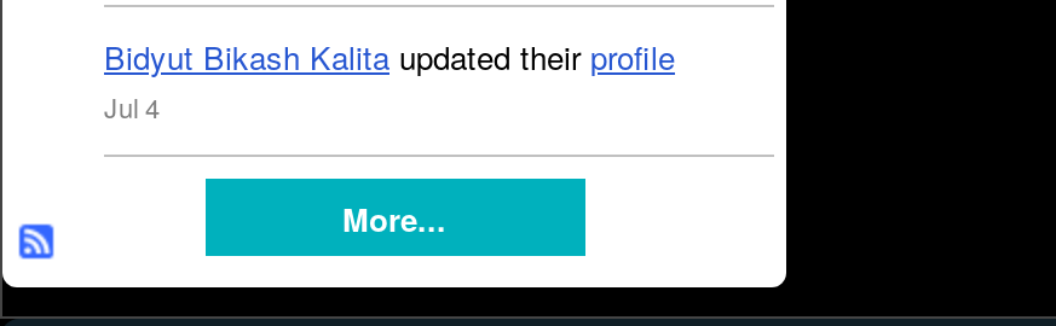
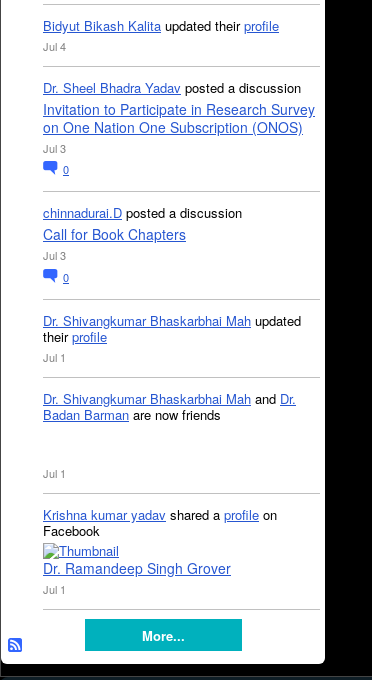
+ Dr. Sheel Bhadra Yadav posted a discussion
+ Invitation to Participate in Research Survey
+ on One Nation One Subscription (ONOS)
+ Jul 3
+ 0
+ chinnadurai.D posted a discussion
+ Call for Book Chapters
+ Jul 3
+ 0
+ Dr. Shivangkumar Bhaskarbhai Mah updated
+ theirprofile
+ Jul 1
+ Dr. Shivangkumar Bhaskarbhai Mah and Dr.
+ Badan Barmanare now friends
+ Jul 1
+ Krishna kumar yadav shared a profile on
+ Facebook
+ Dr. Ramandeep Singh Grover
+ Jul 1
